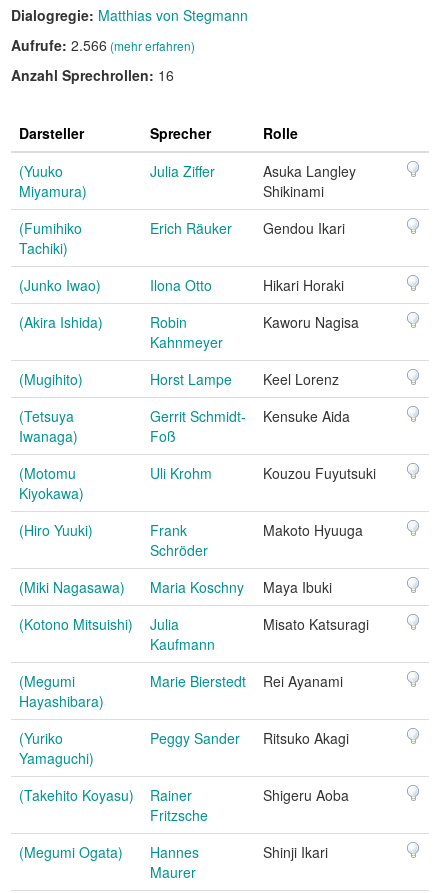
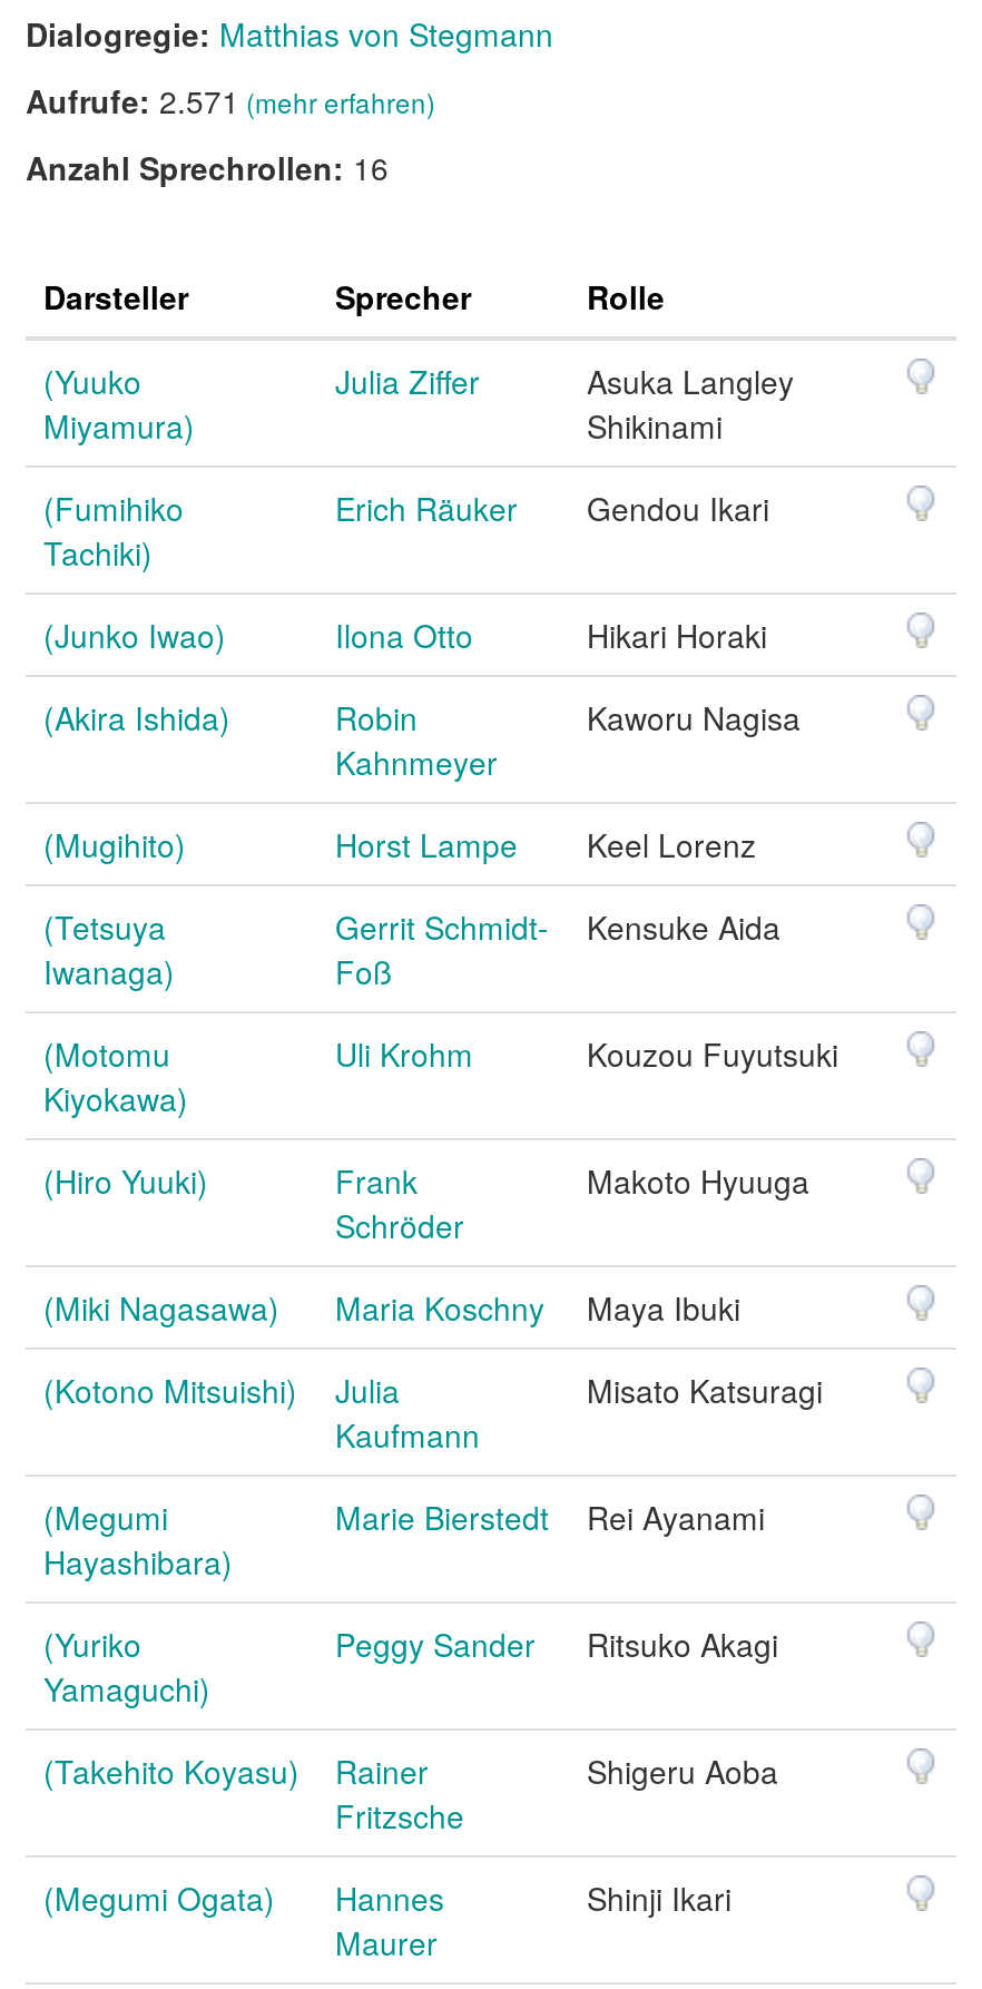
- Aufrufe: 2.566 (mehr erfahren)
+ Aufrufe: 2.571 (mehr erfahren)
